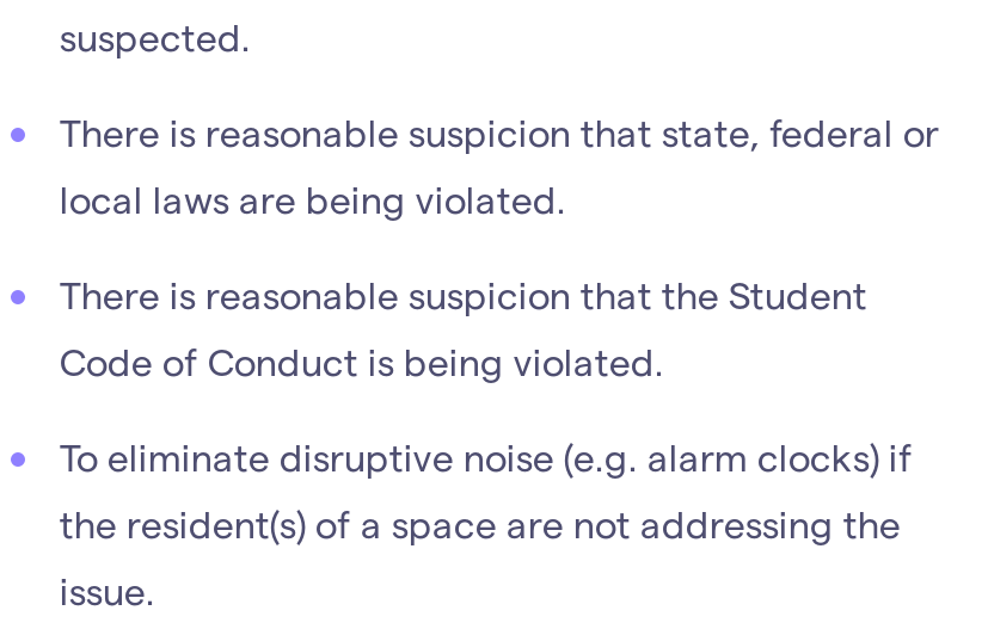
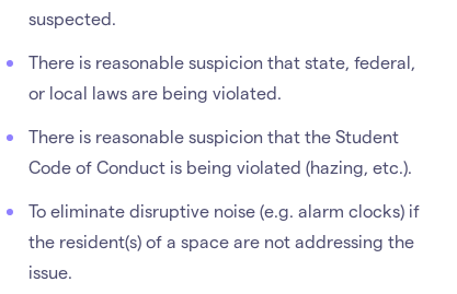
- There is reasonable suspicion that state, federal or
+ There is reasonable suspicion that state, federal,

- local laws are being violated.
+ or local laws are being violated.

- Code of Conduct is being violated.
+ Code of Conduct is being violated (hazing, etc.).
